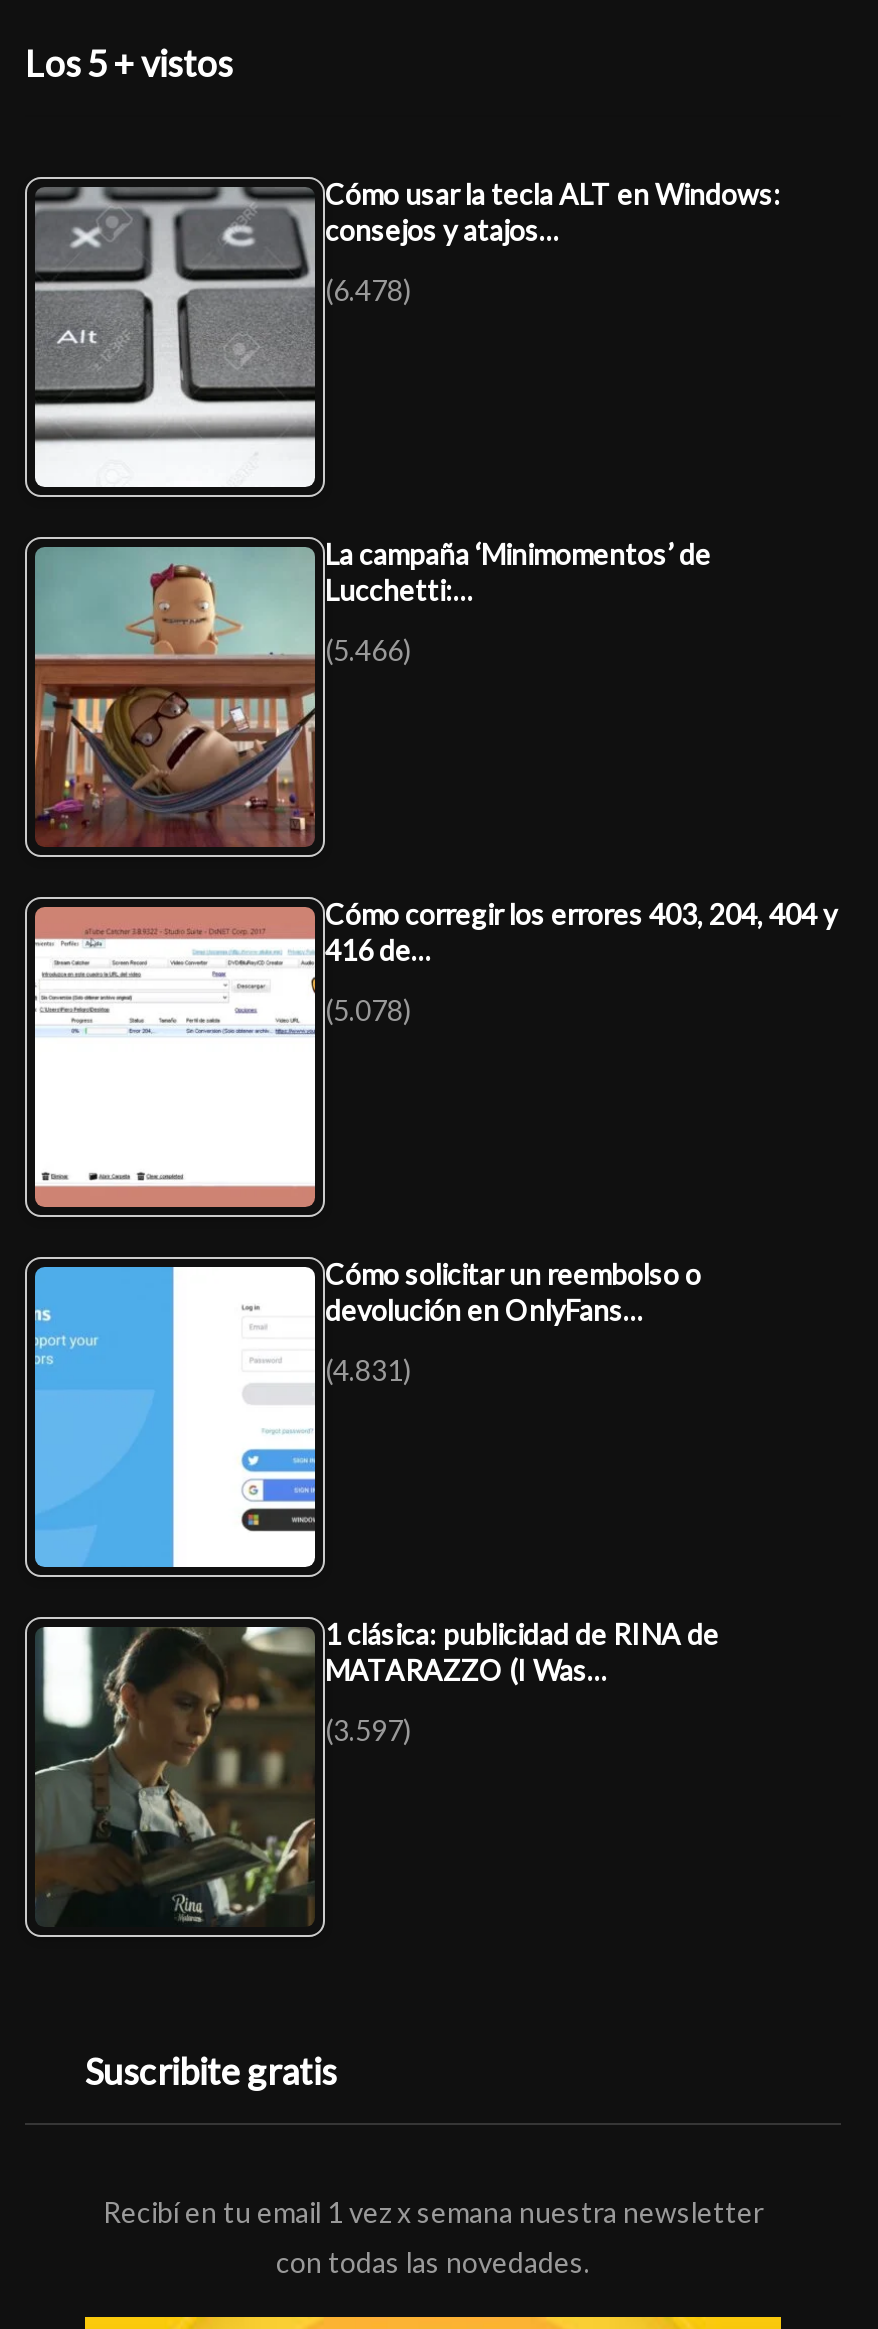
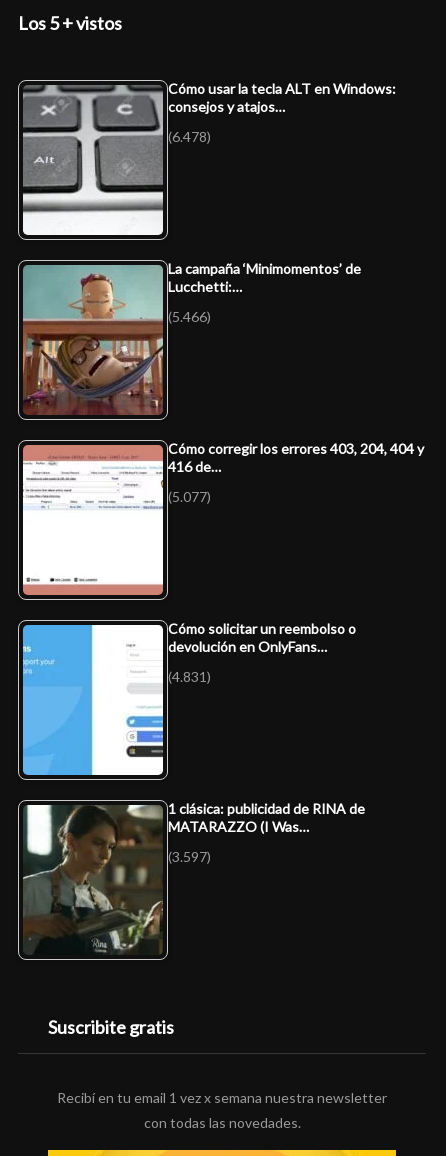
- (5.078)
+ (5.077)
